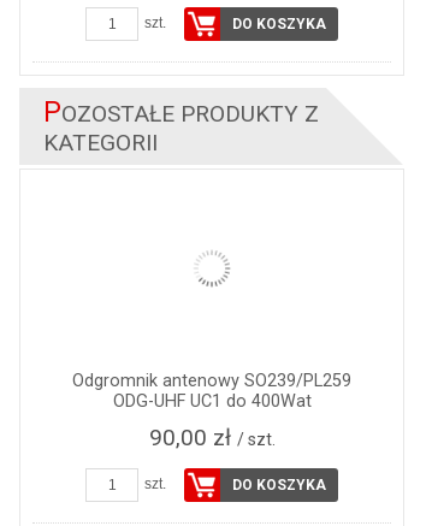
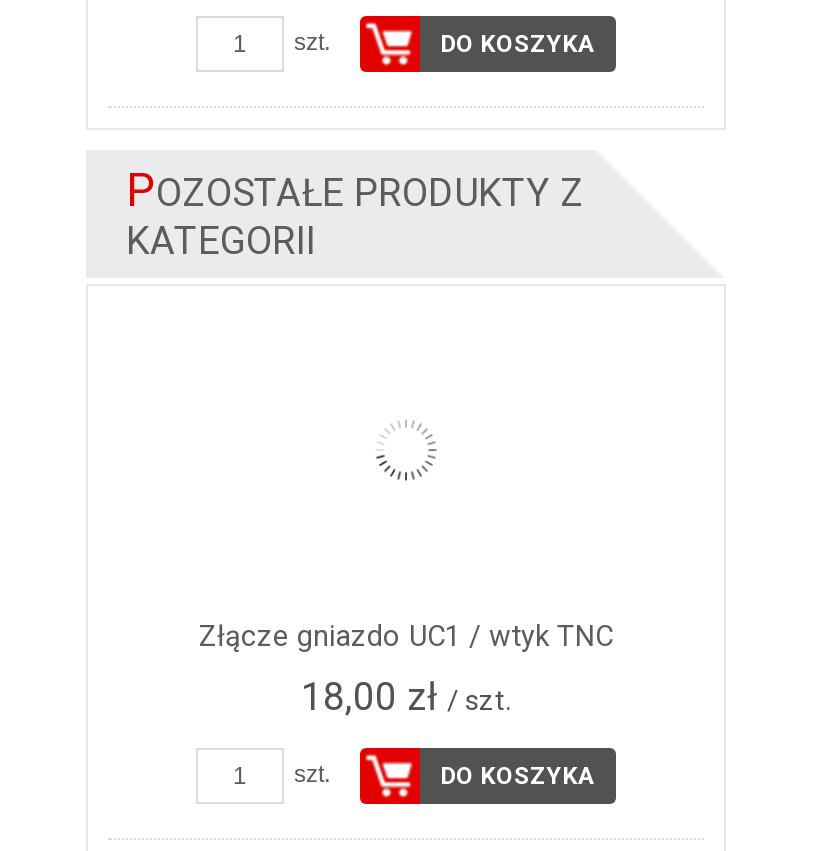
- Odgromnik antenowy SO239/PL259
- ODG-UHF UC1 do 400Wat
- 90,00 zł / szt.
+ Złącze gniazdo UC1 / wtyk TNC
+ 18,00 zł / szt.
